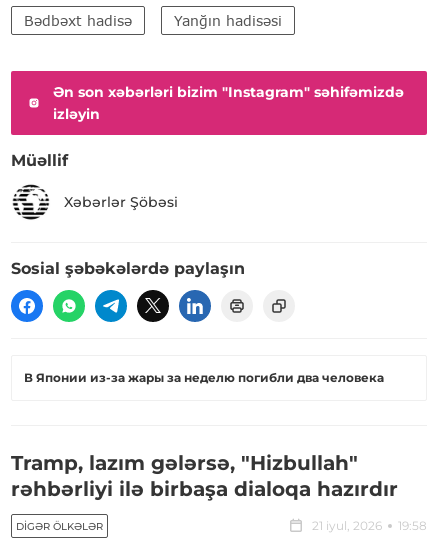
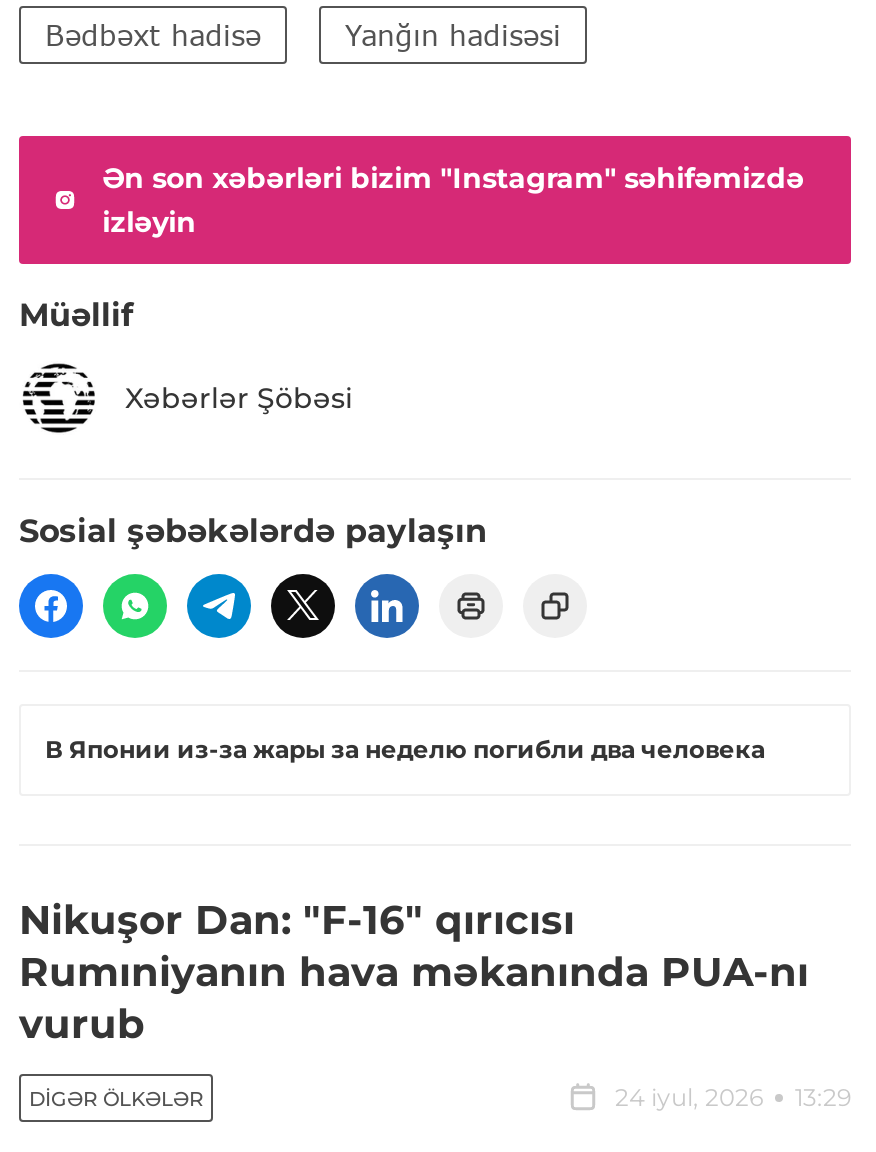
- Tramp, lazım gələrsə, "Hizbullah"
- rəhbərliyi ilə birbaşa dialoqa hazırdır
+ Nikuşor Dan: "F-16" qırıcısı
+ Rumıniyanın hava məkanında PUA-nı
+ vurub

- 21 iyul, 2026
- 19:58
+ 24 iyul, 2026
+ 13:29
